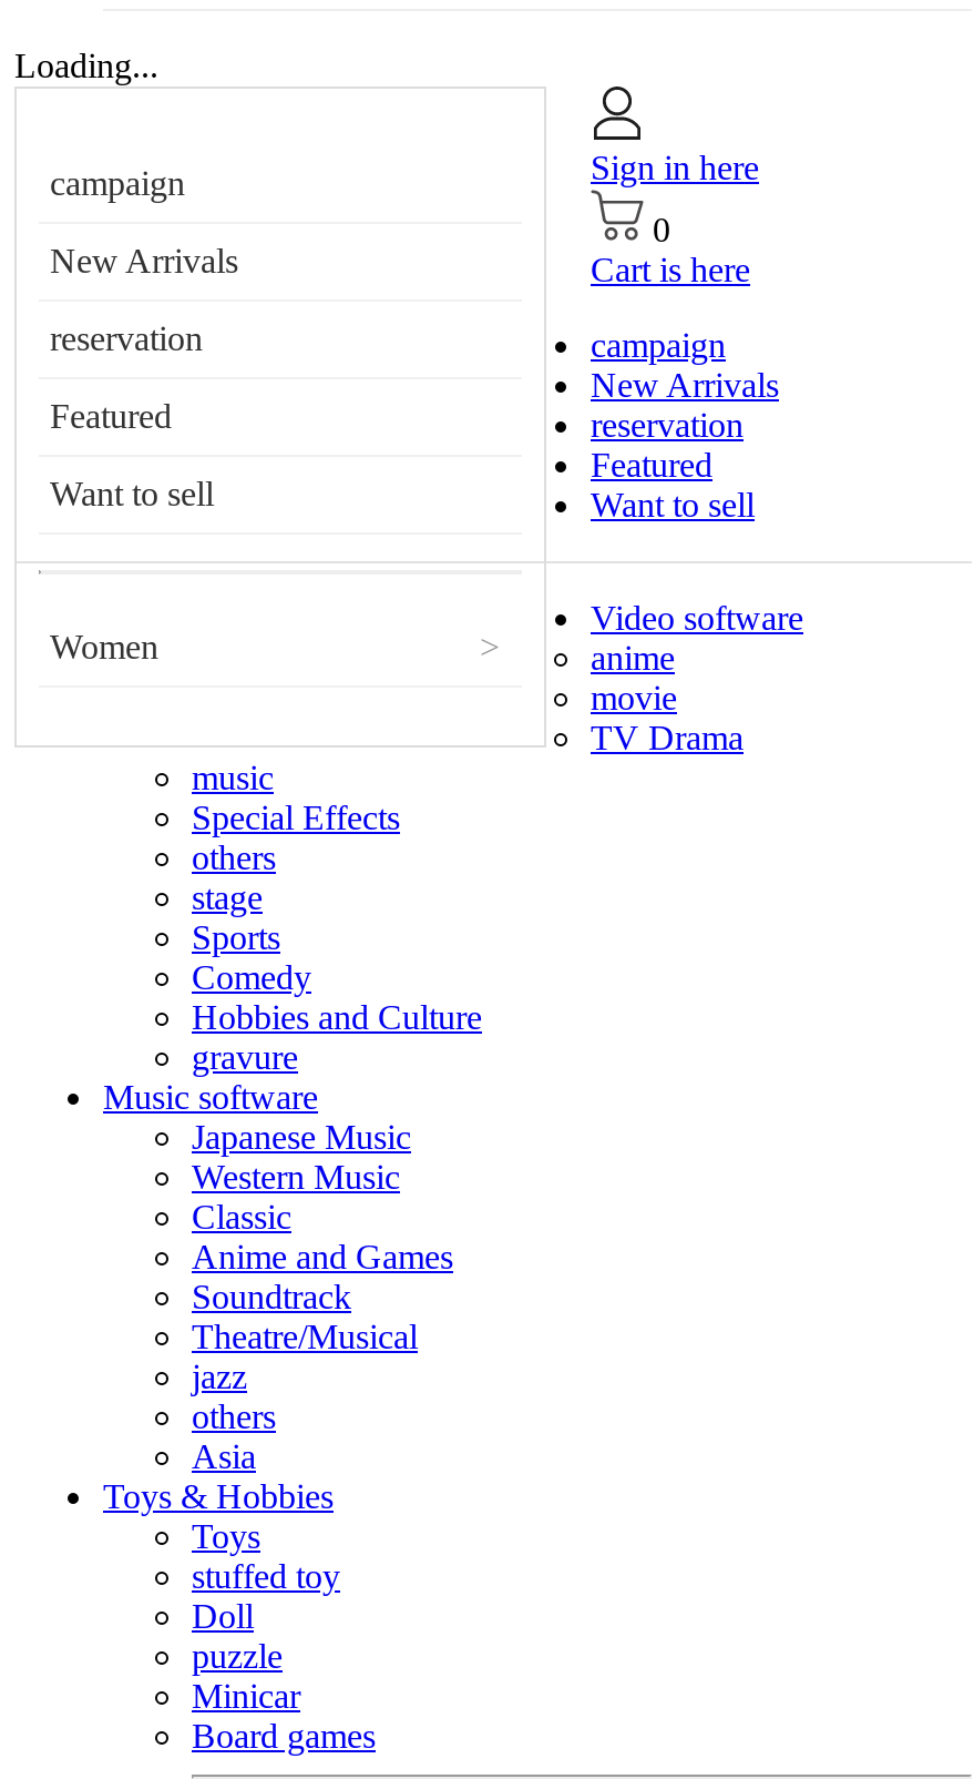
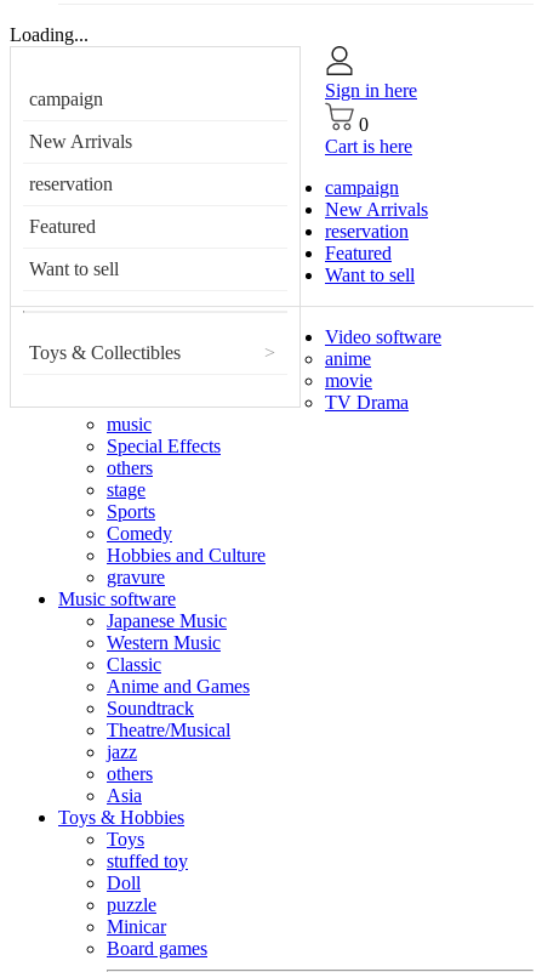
- Women
+ Toys & Collectibles
